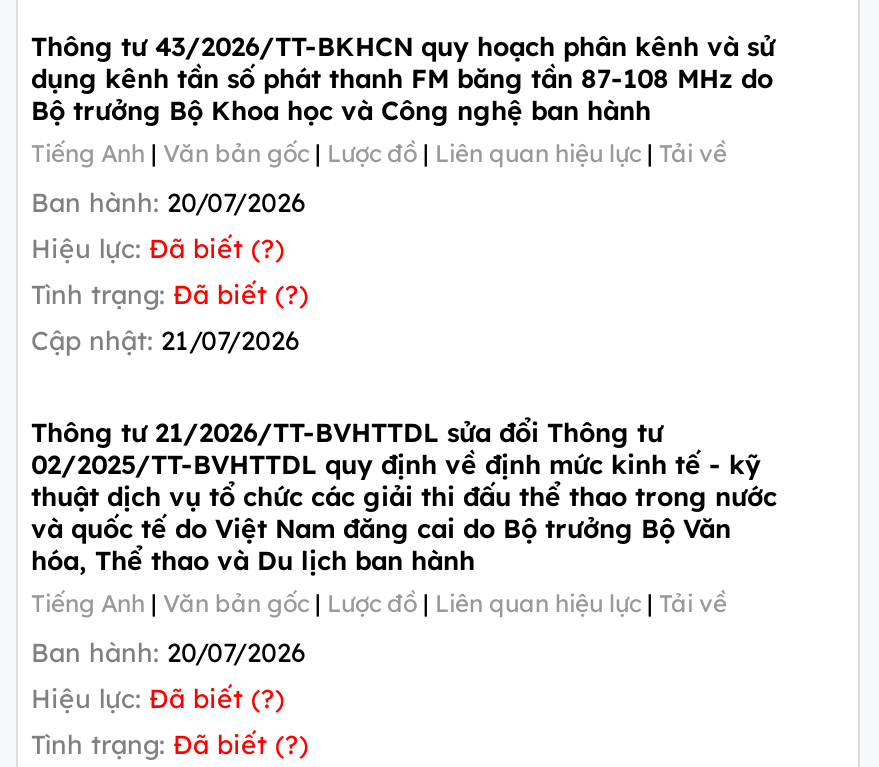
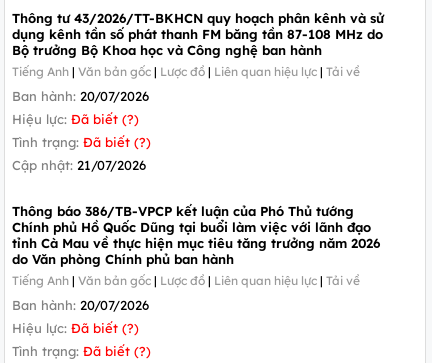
- Thông tư 21/2026/TT-BVHTTDL sửa đổi Thông tư
- 02/2025/TT-BVHTTDL quy định về định mức kinh tế - kỹ
- thuật dịch vụ tổ chức các giải thi đấu thể thao trong nước
- và quốc tế do Việt Nam đăng cai do Bộ trưởng Bộ Văn
- hóa, Thể thao và Du lịch ban hành
+ Thông báo 386/TB-VPCP kết luận của Phó Thủ tướng
+ Chính phủ Hồ Quốc Dũng tại buổi làm việc với lãnh đạo
+ tỉnh Cà Mau về thực hiện mục tiêu tăng trưởng năm 2026
+ do Văn phòng Chính phủ ban hành
